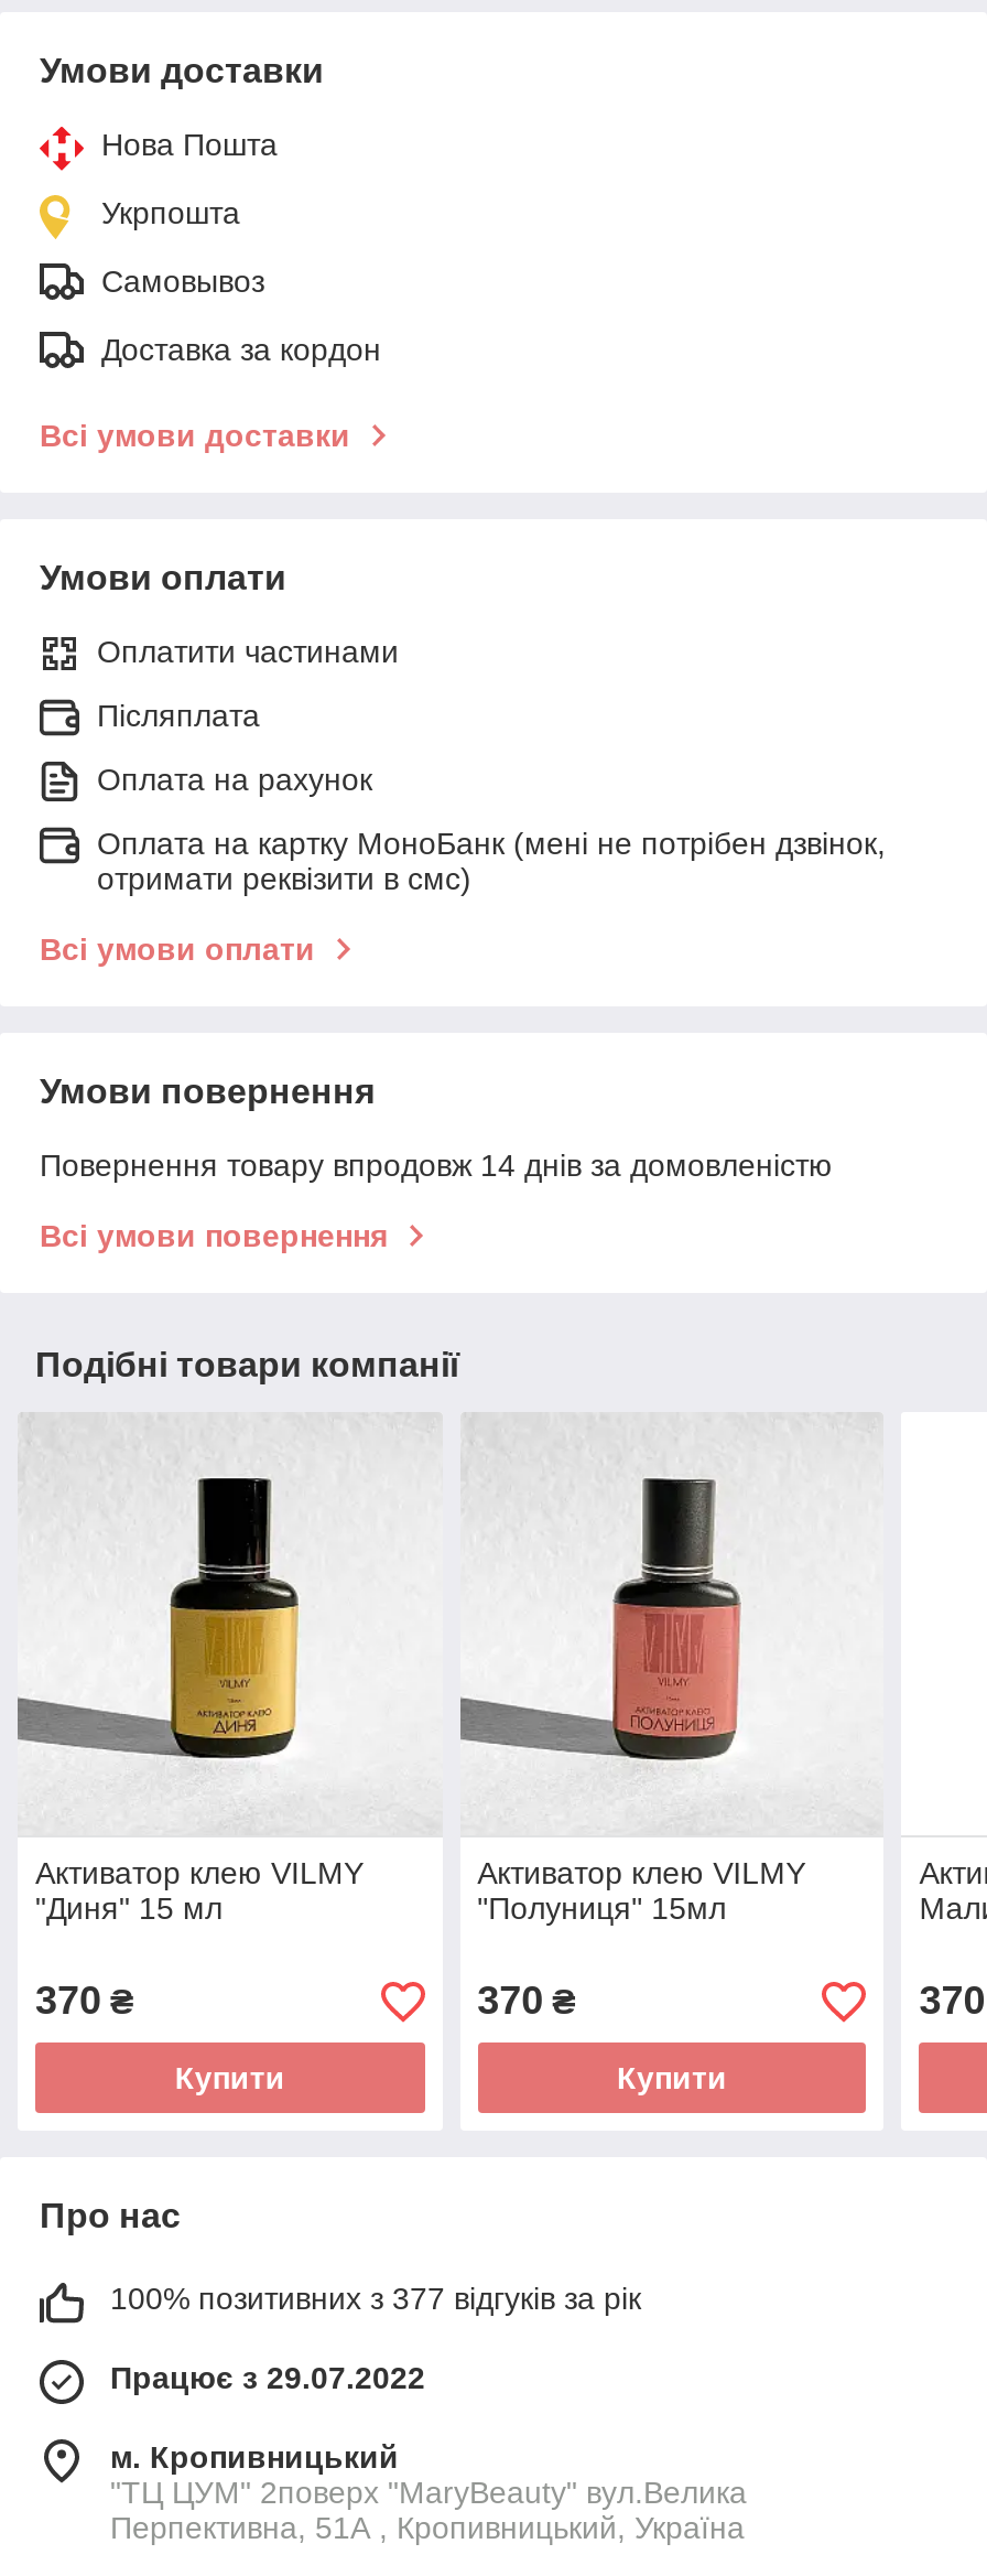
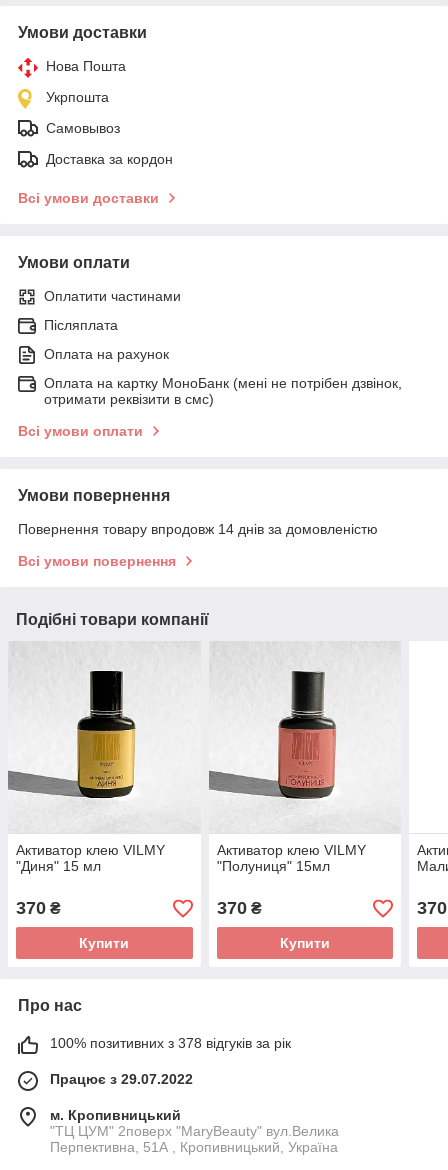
- 100% позитивних з 377 відгуків за рік
+ 100% позитивних з 378 відгуків за рік
